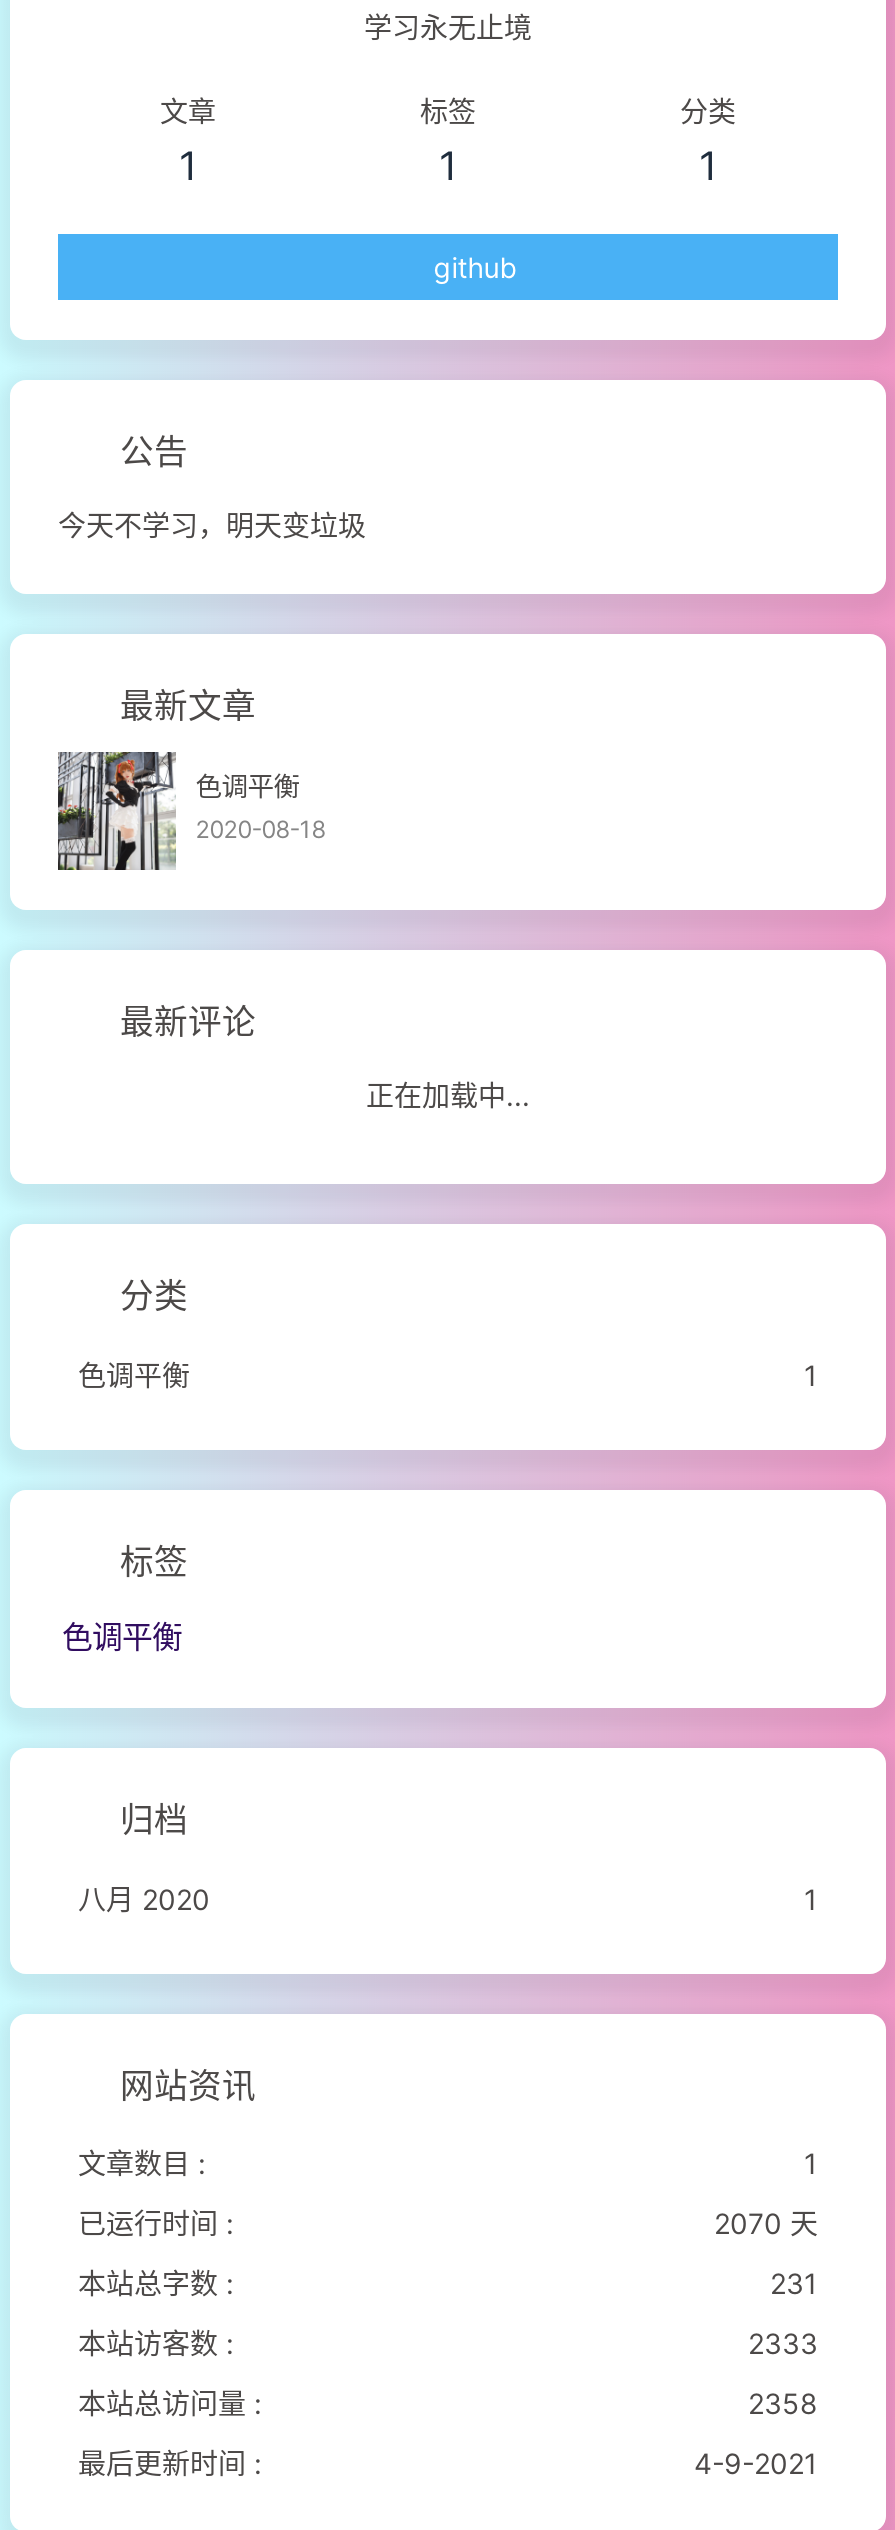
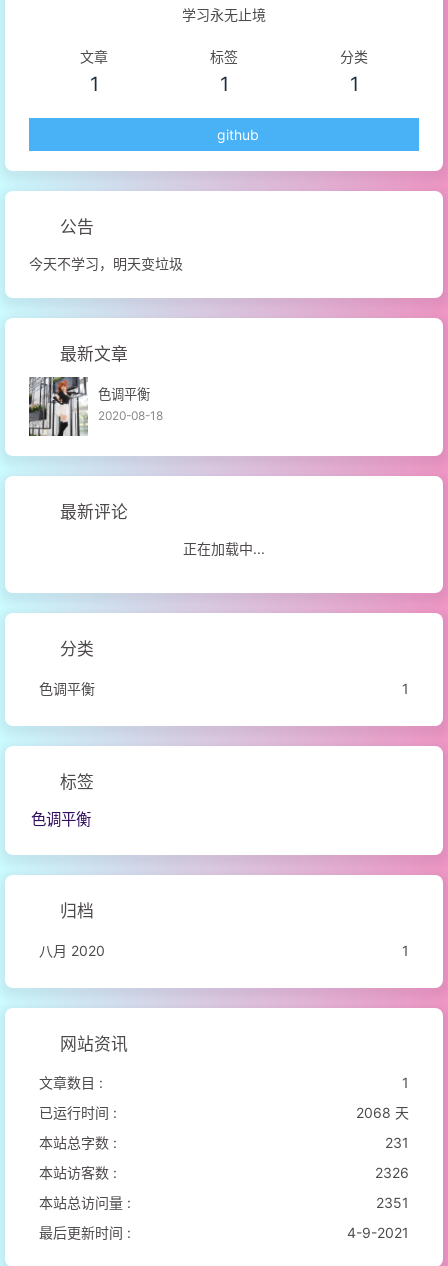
- 2070 天
+ 2068 天

- 2333
+ 2326

- 2358
+ 2351
